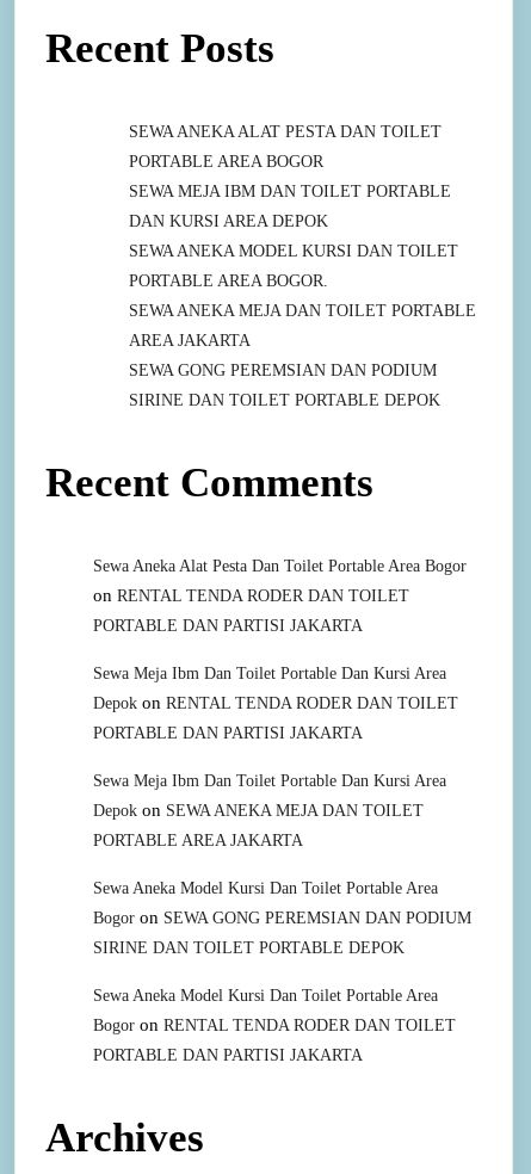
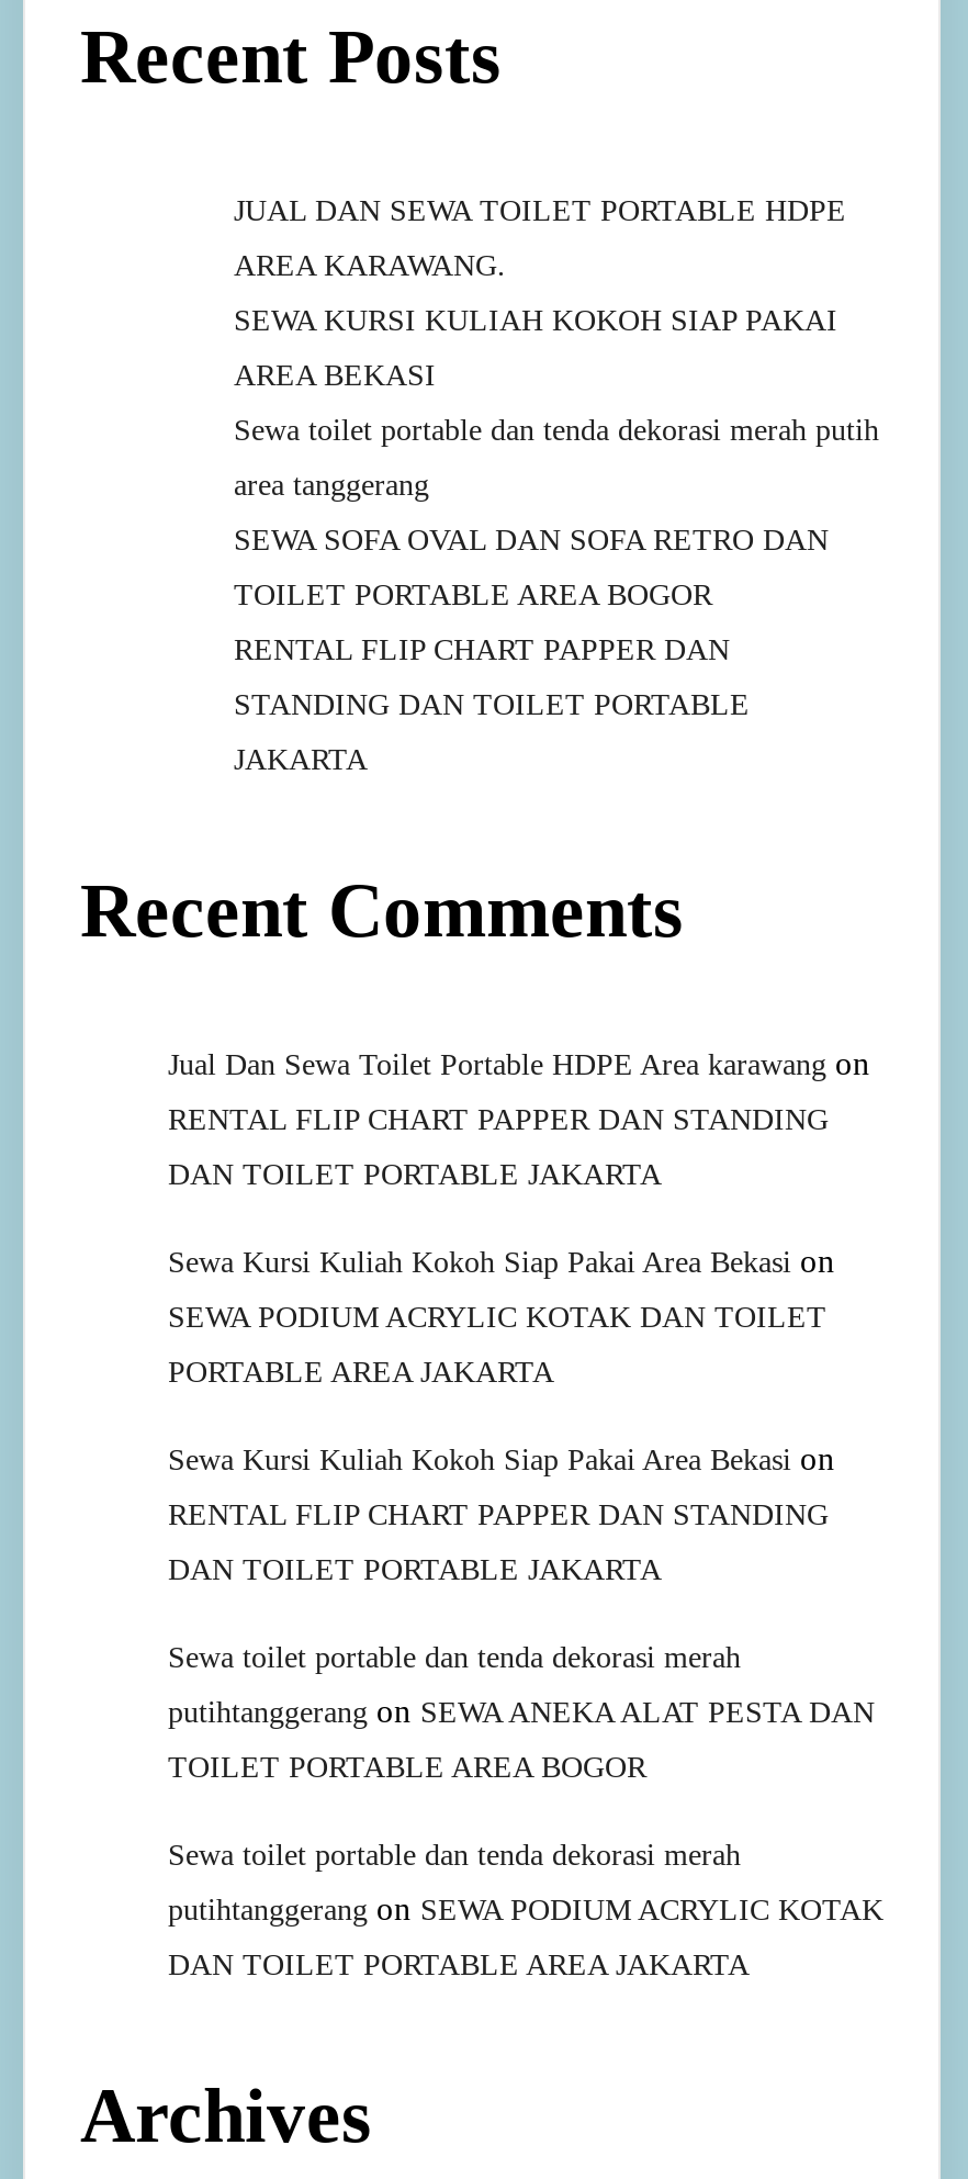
- SEWA ANEKA ALAT PESTA DAN TOILET
- PORTABLE AREA BOGOR
- SEWA MEJA IBM DAN TOILET PORTABLE
- DAN KURSI AREA DEPOK
- SEWA ANEKA MODEL KURSI DAN TOILET
- PORTABLE AREA BOGOR.
- SEWA ANEKA MEJA DAN TOILET PORTABLE
- AREA JAKARTA
- SEWA GONG PEREMSIAN DAN PODIUM
- SIRINE DAN TOILET PORTABLE DEPOK
+ JUAL DAN SEWA TOILET PORTABLE HDPE
+ AREA KARAWANG.
+ SEWA KURSI KULIAH KOKOH SIAP PAKAI
+ AREA BEKASI
+ Sewa toilet portable dan tenda dekorasi merah putih
+ area tanggerang
+ SEWA SOFA OVAL DAN SOFA RETRO DAN
+ TOILET PORTABLE AREA BOGOR
+ RENTAL FLIP CHART PAPPER DAN
+ STANDING DAN TOILET PORTABLE
+ JAKARTA

- Sewa Aneka Alat Pesta Dan Toilet Portable Area Bogor
- on RENTAL TENDA RODER DAN TOILET
- PORTABLE DAN PARTISI JAKARTA
- Sewa Meja Ibm Dan Toilet Portable Dan Kursi Area
- Depok on RENTAL TENDA RODER DAN TOILET
- PORTABLE DAN PARTISI JAKARTA
- Sewa Meja Ibm Dan Toilet Portable Dan Kursi Area
- Depok on SEWA ANEKA MEJA DAN TOILET
+ Jual Dan Sewa Toilet Portable HDPE Area karawang on
+ RENTAL FLIP CHART PAPPER DAN STANDING
+ DAN TOILET PORTABLE JAKARTA
+ Sewa Kursi Kuliah Kokoh Siap Pakai Area Bekasi on
+ SEWA PODIUM ACRYLIC KOTAK DAN TOILET

moved up: PORTABLE AREA JAKARTA

- Sewa Aneka Model Kursi Dan Toilet Portable Area
- Bogor on SEWA GONG PEREMSIAN DAN PODIUM
- SIRINE DAN TOILET PORTABLE DEPOK
- Sewa Aneka Model Kursi Dan Toilet Portable Area
- Bogor on RENTAL TENDA RODER DAN TOILET
- PORTABLE DAN PARTISI JAKARTA
+ Sewa Kursi Kuliah Kokoh Siap Pakai Area Bekasi on
+ RENTAL FLIP CHART PAPPER DAN STANDING
+ DAN TOILET PORTABLE JAKARTA
+ Sewa toilet portable dan tenda dekorasi merah
+ putihtanggerang on SEWA ANEKA ALAT PESTA DAN
+ TOILET PORTABLE AREA BOGOR
+ Sewa toilet portable dan tenda dekorasi merah
+ putihtanggerang on SEWA PODIUM ACRYLIC KOTAK
+ DAN TOILET PORTABLE AREA JAKARTA
